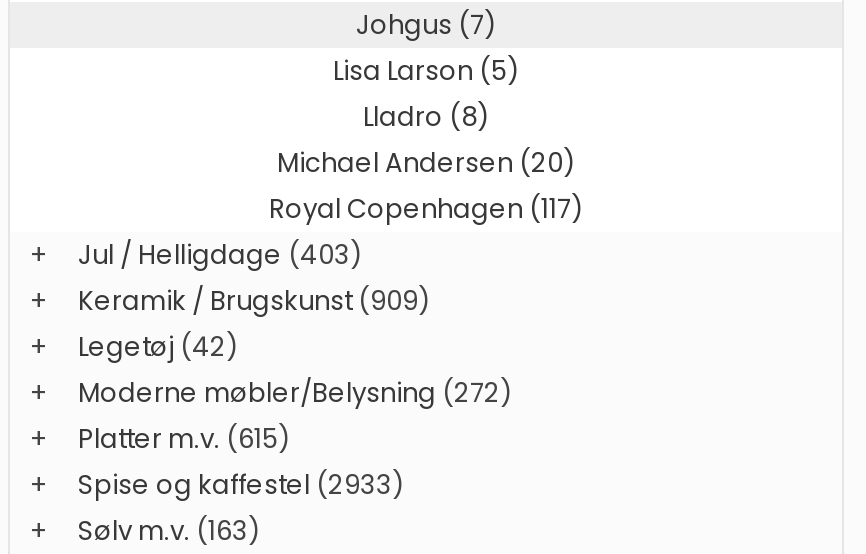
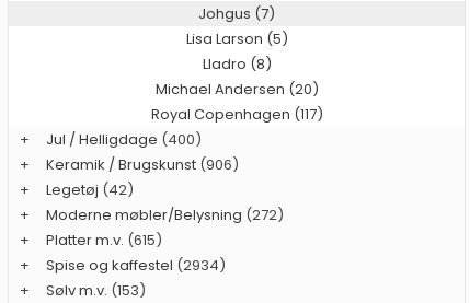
- Jul / Helligdage (403)
+ Jul / Helligdage (400)

- Keramik / Brugskunst (909)
+ Keramik / Brugskunst (906)

- Spise og kaffestel (2933)
+ Spise og kaffestel (2934)

- Sølv m.v. (163)
+ Sølv m.v. (153)
